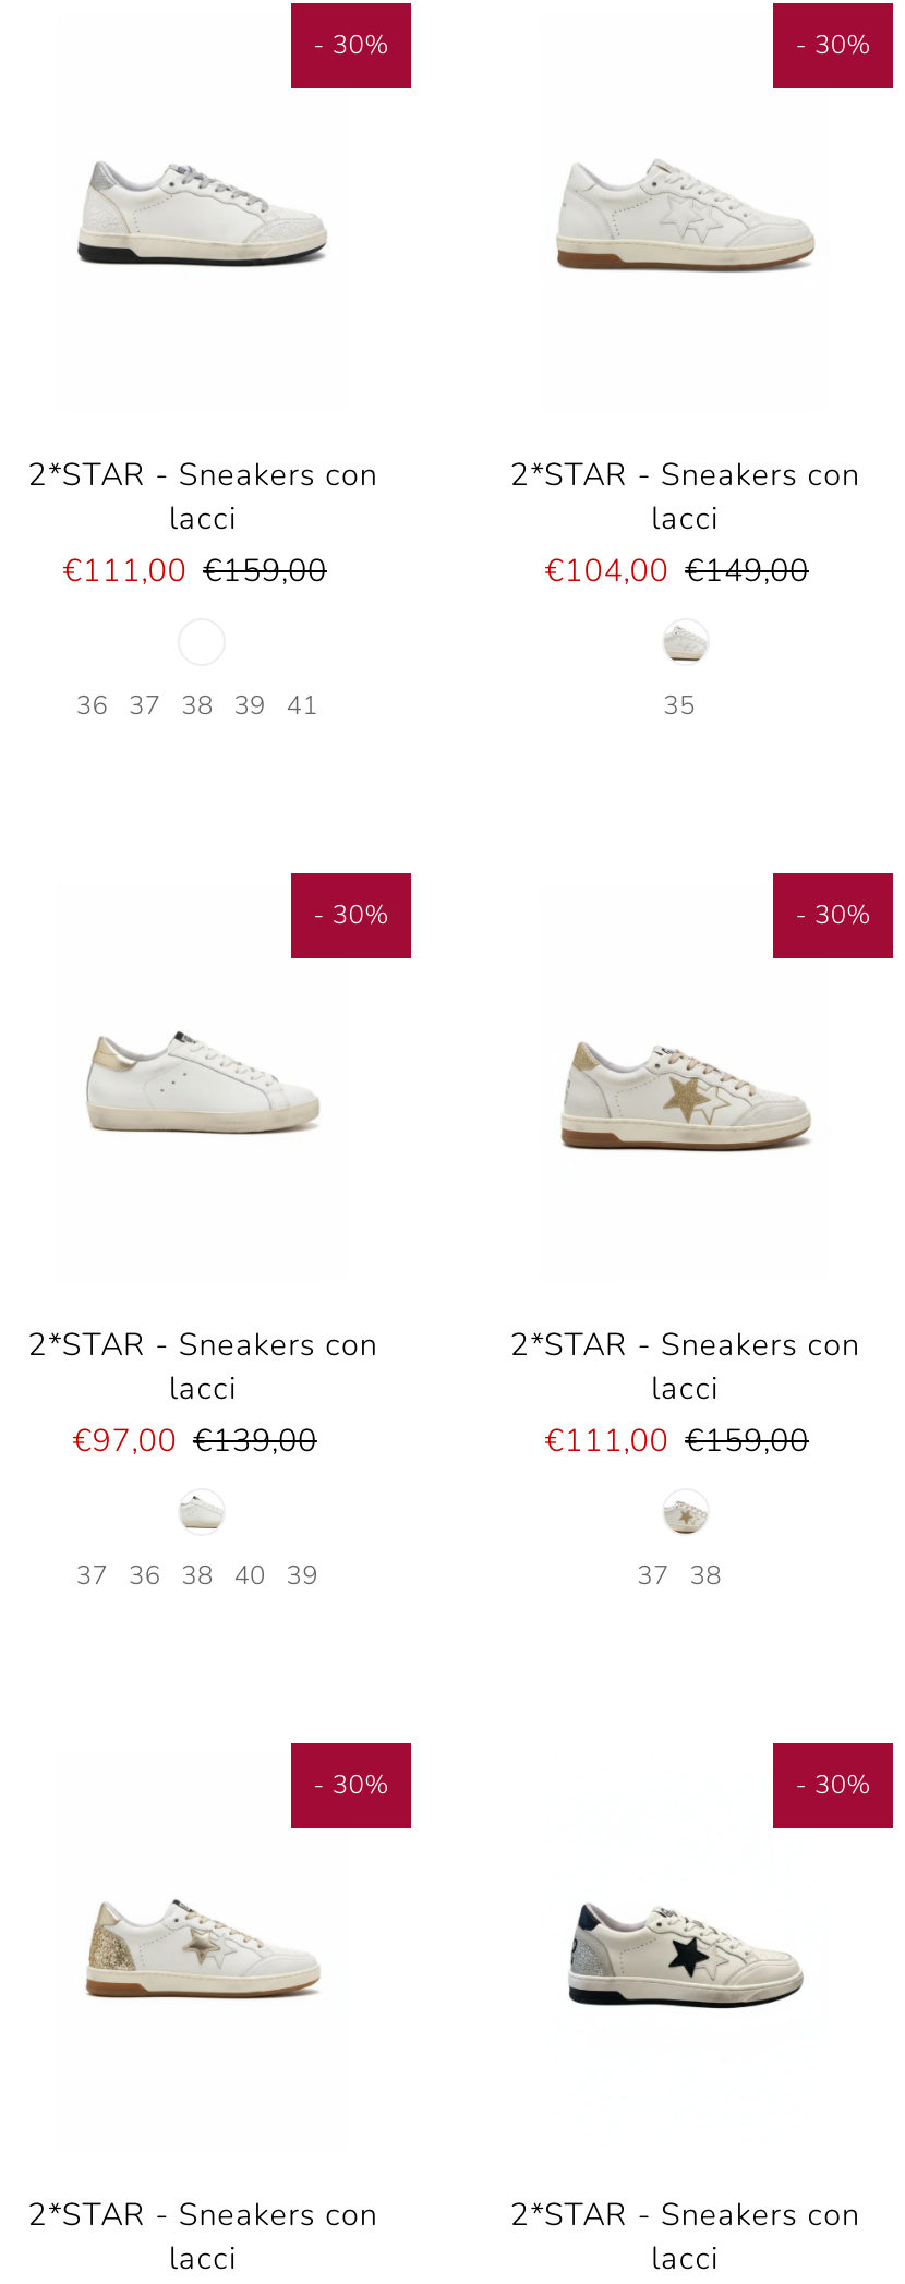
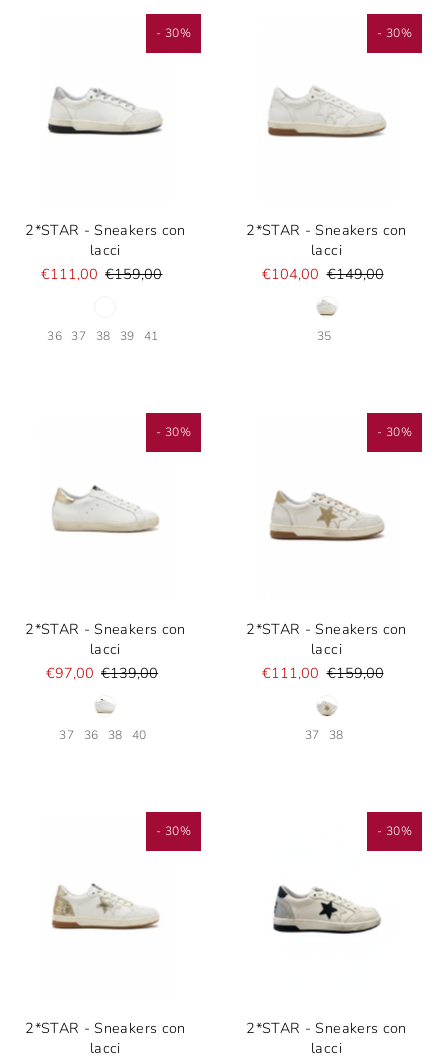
- 37 36 38 40 39
+ 37 36 38 40
